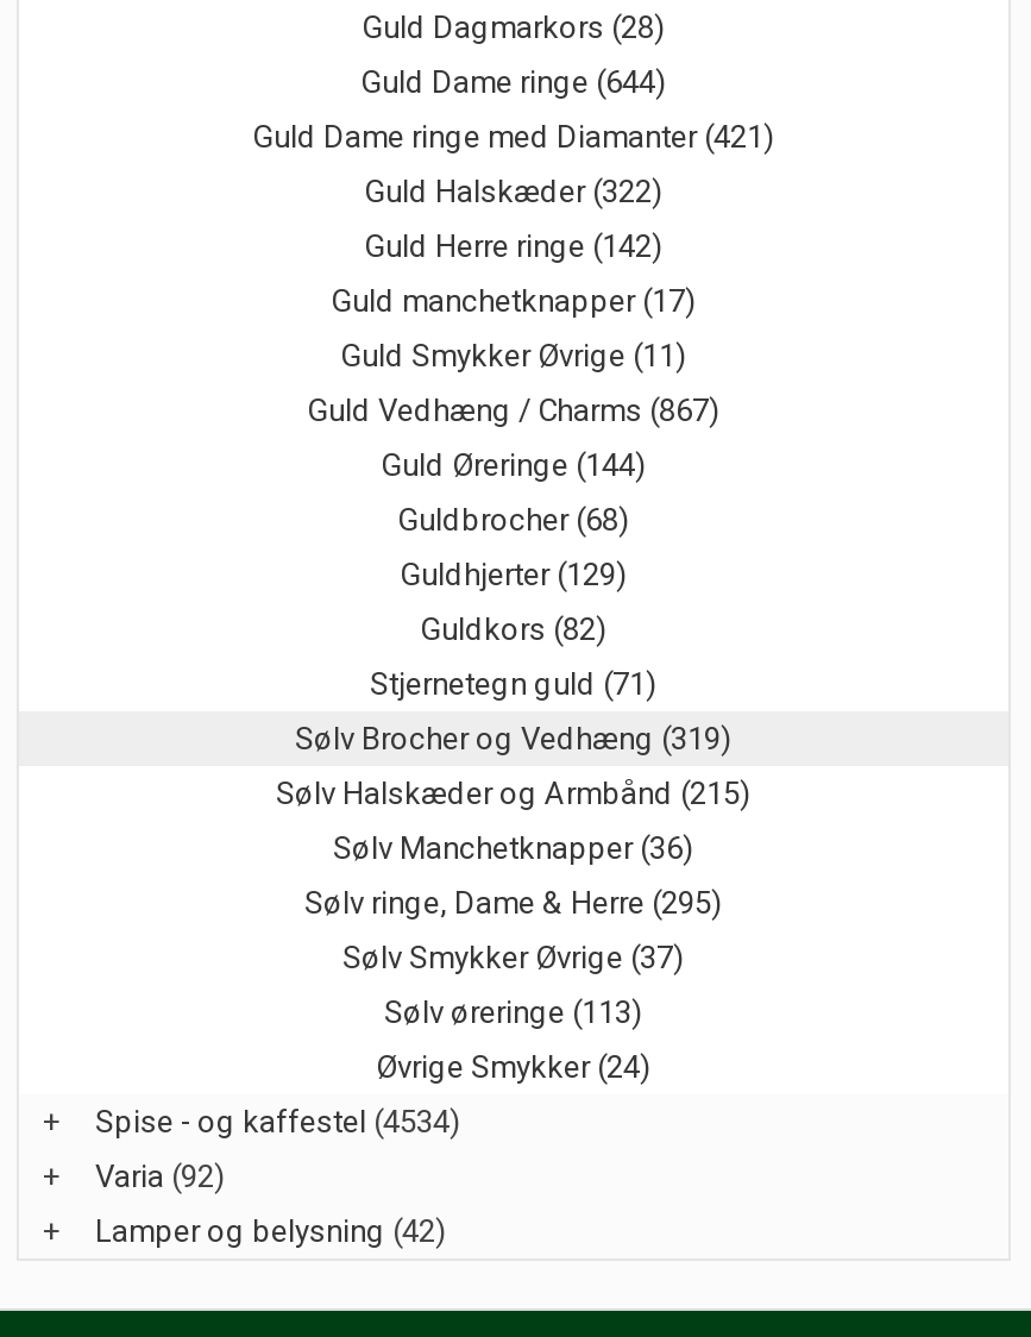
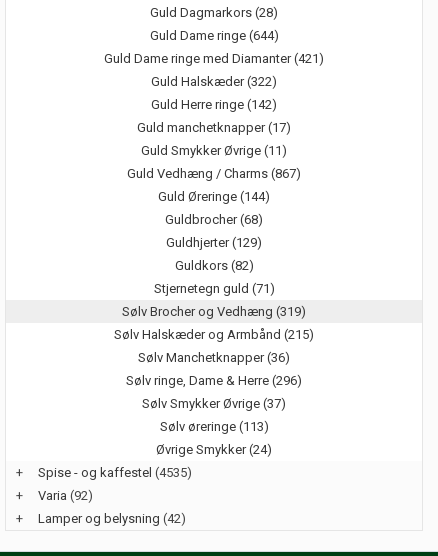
- Sølv ringe, Dame & Herre (295)
+ Sølv ringe, Dame & Herre (296)

- Spise - og kaffestel (4534)
+ Spise - og kaffestel (4535)
